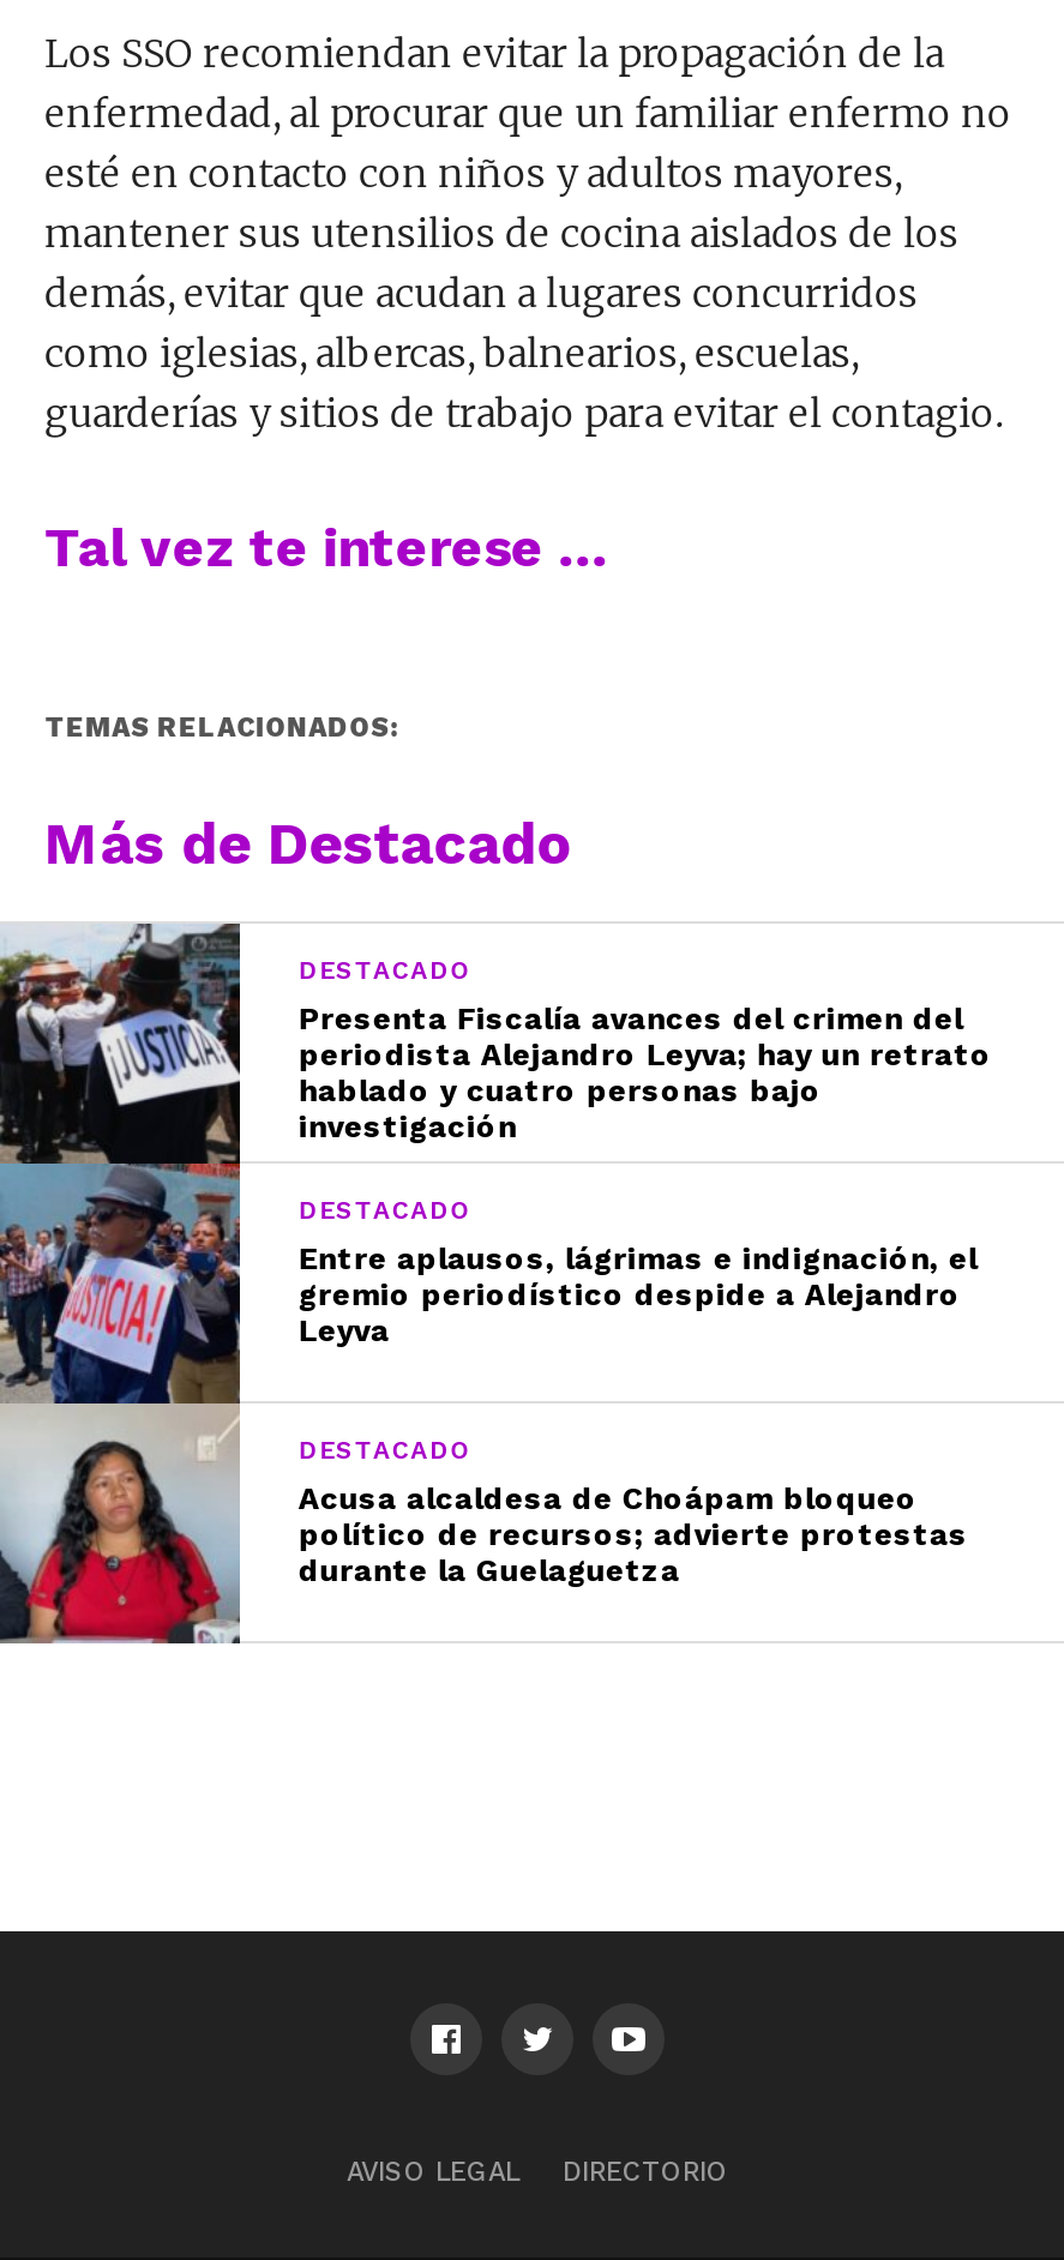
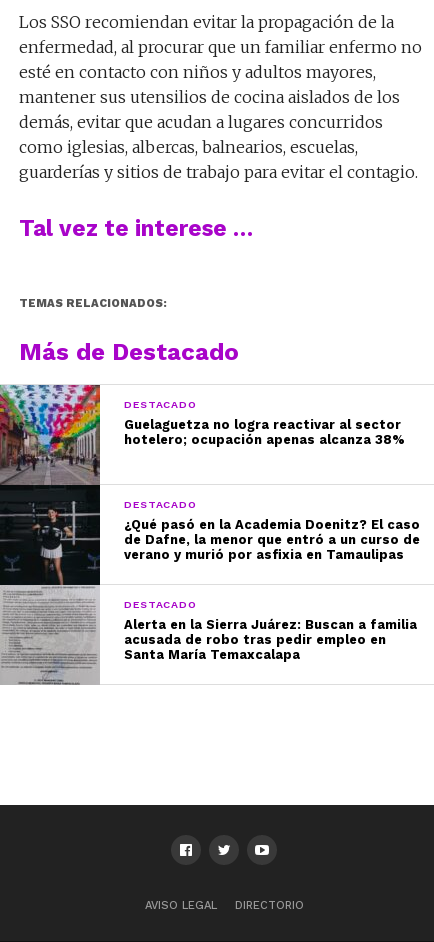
- [image]
- Presenta Fiscalía avances del crimen del
- periodista Alejandro Leyva; hay un retrato
- hablado y cuatro personas bajo
- investigación
+ [image]
+ Guelaguetza no logra reactivar al sector
+ hotelero; ocupación apenas alcanza 38%

- Entre aplausos, lágrimas e indignación, el
- gremio periodístico despide a Alejandro
- Leyva
+ ¿Qué pasó en la Academia Doenitz? El caso
+ de Dafne, la menor que entró a un curso de
+ verano y murió por asfixia en Tamaulipas

- Acusa alcaldesa de Choápam bloqueo
- político de recursos; advierte protestas
- durante la Guelaguetza
+ Alerta en la Sierra Juárez: Buscan a familia
+ acusada de robo tras pedir empleo en
+ Santa María Temaxcalapa
